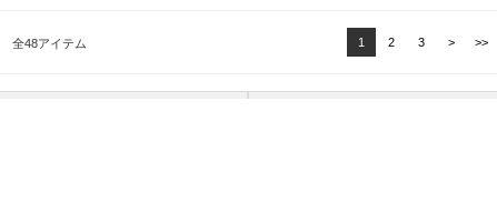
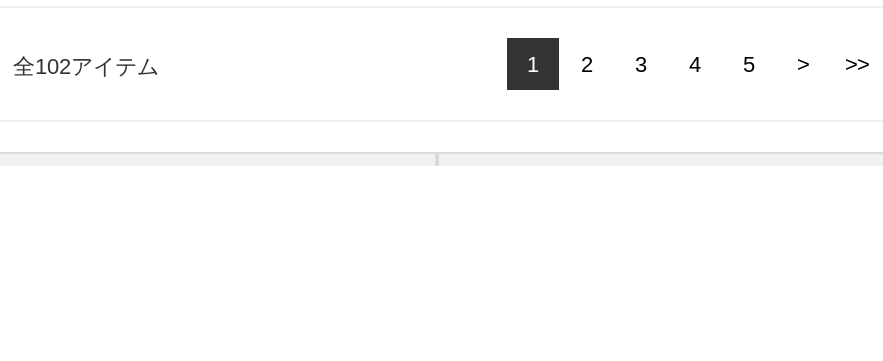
- 全48アイテム
+ 全102アイテム

+ 4
+ 5
